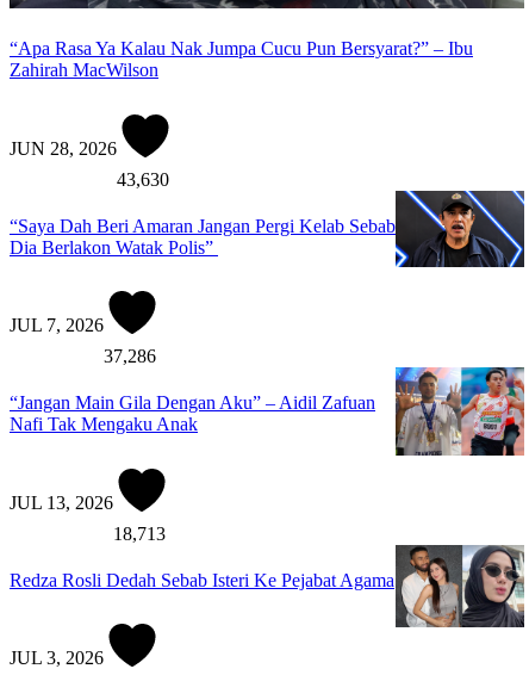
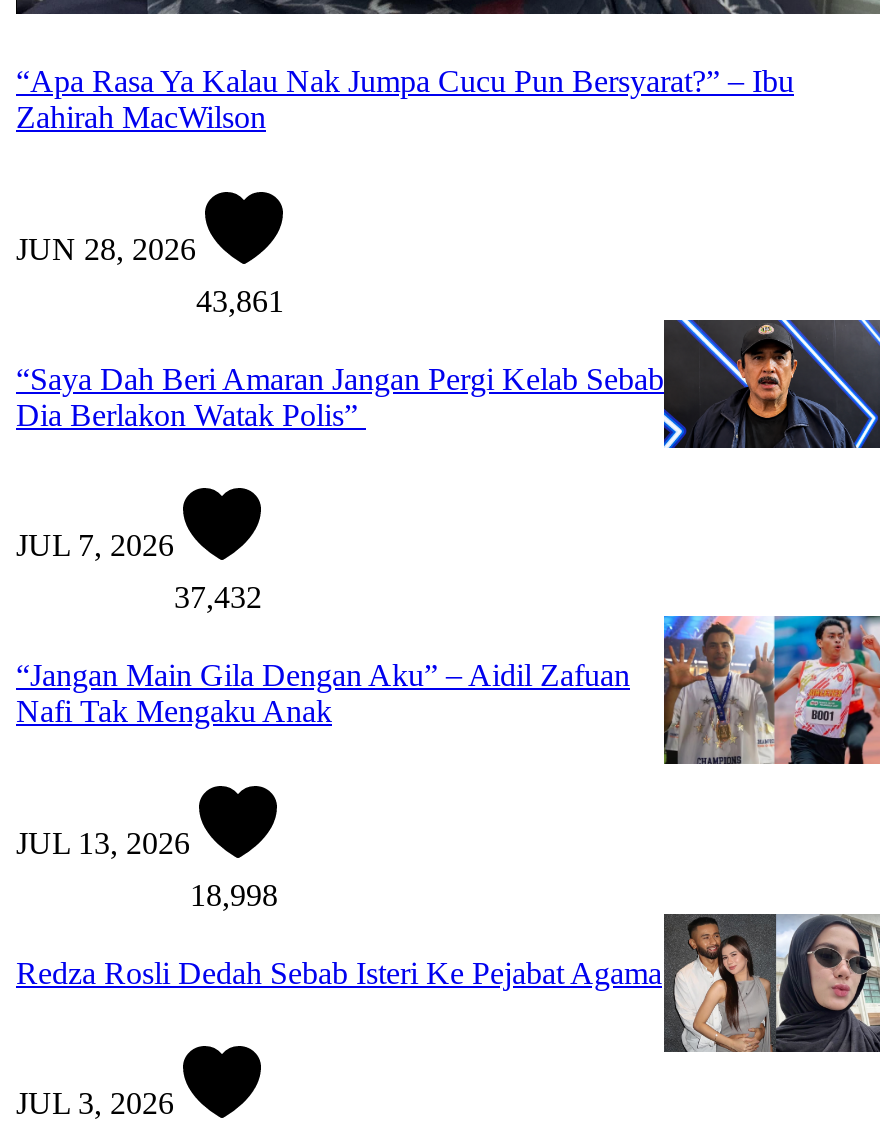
- 43,630
+ 43,861

- 37,286
+ 37,432

- 18,713
+ 18,998
